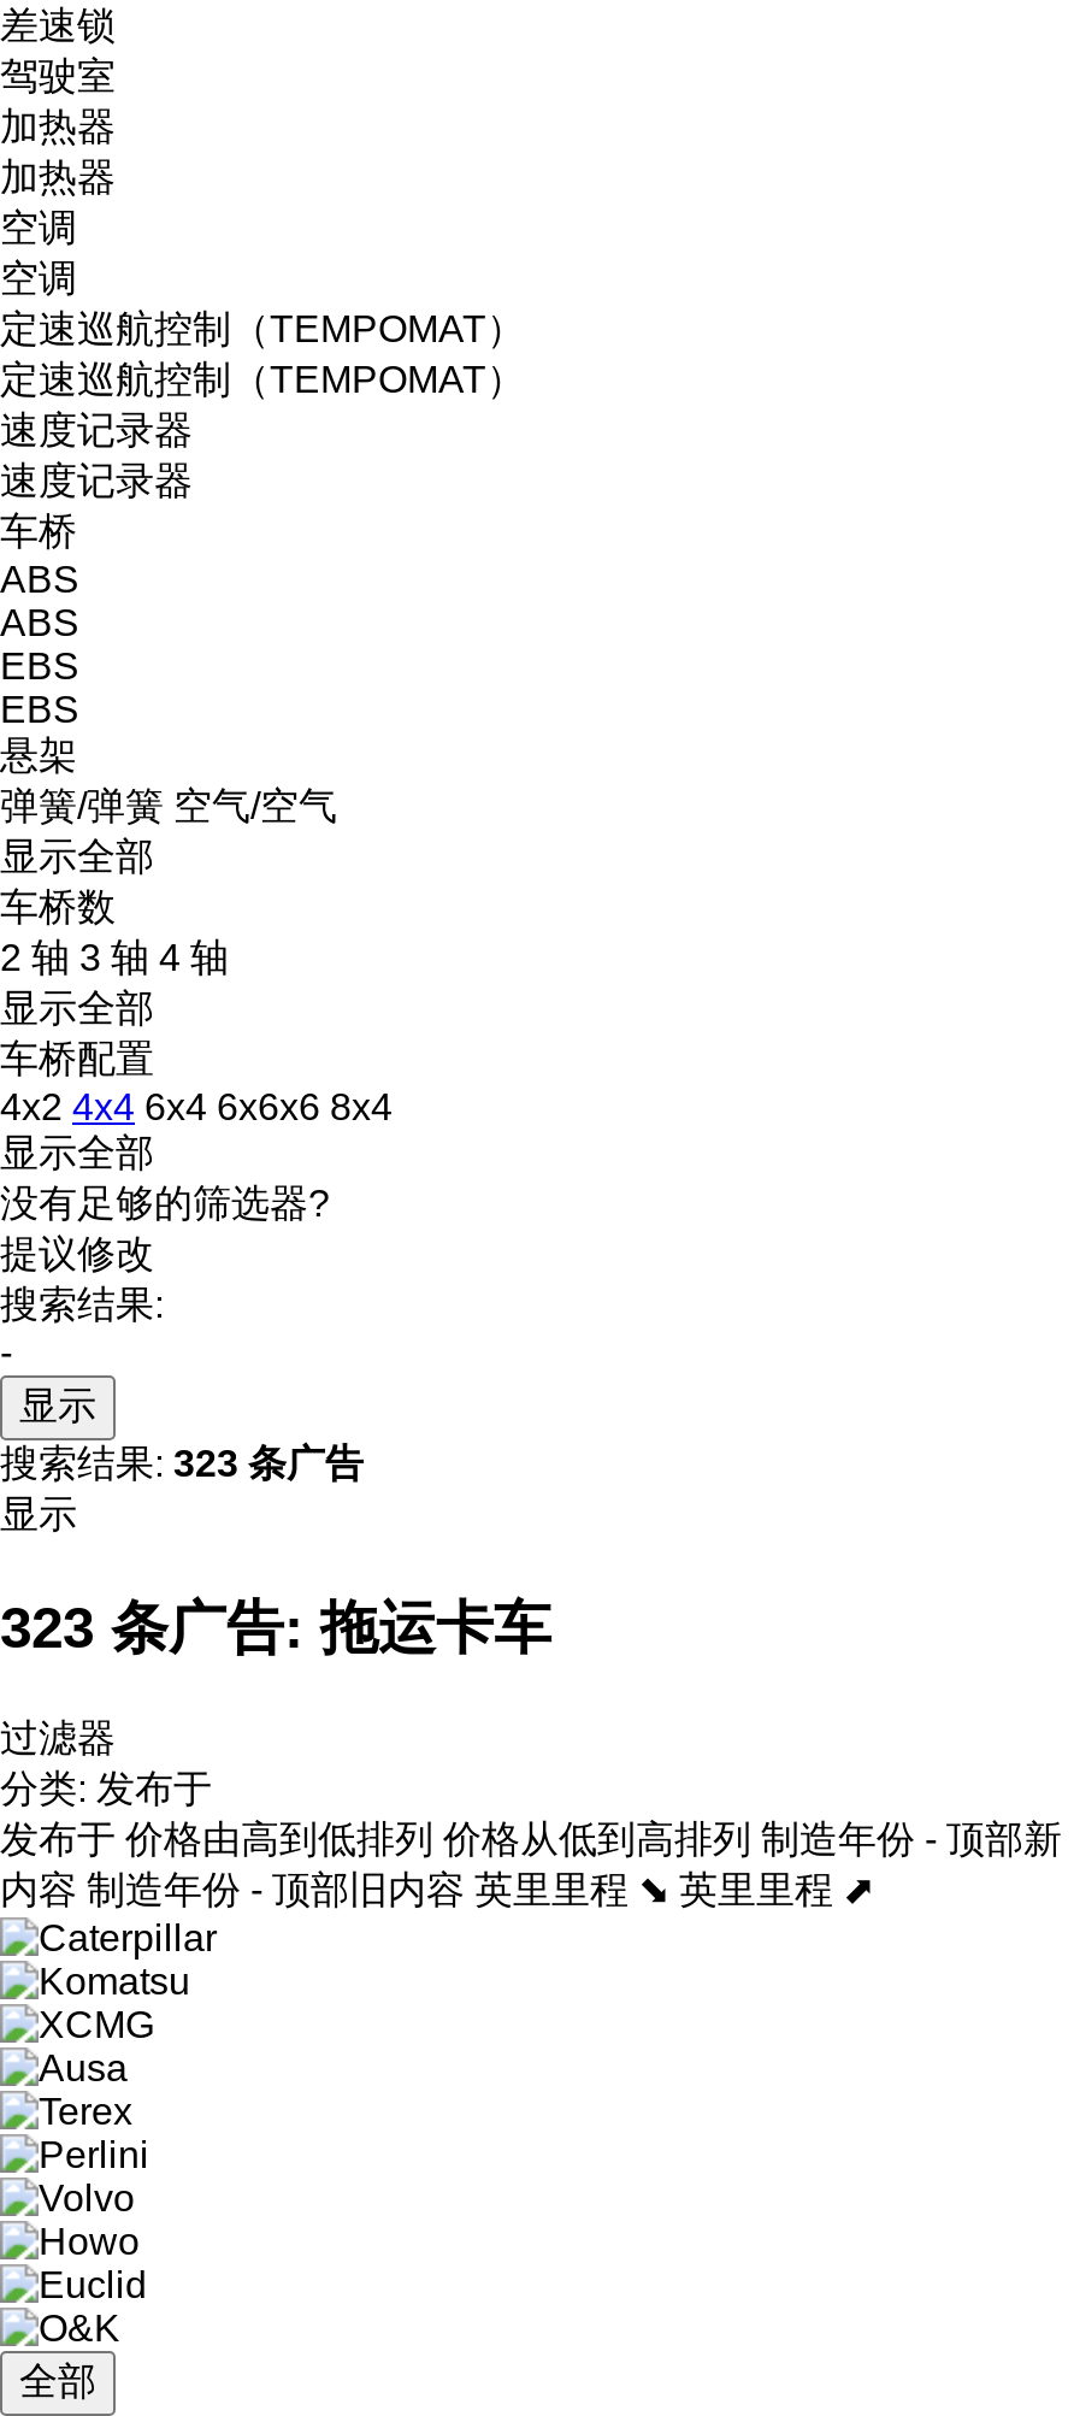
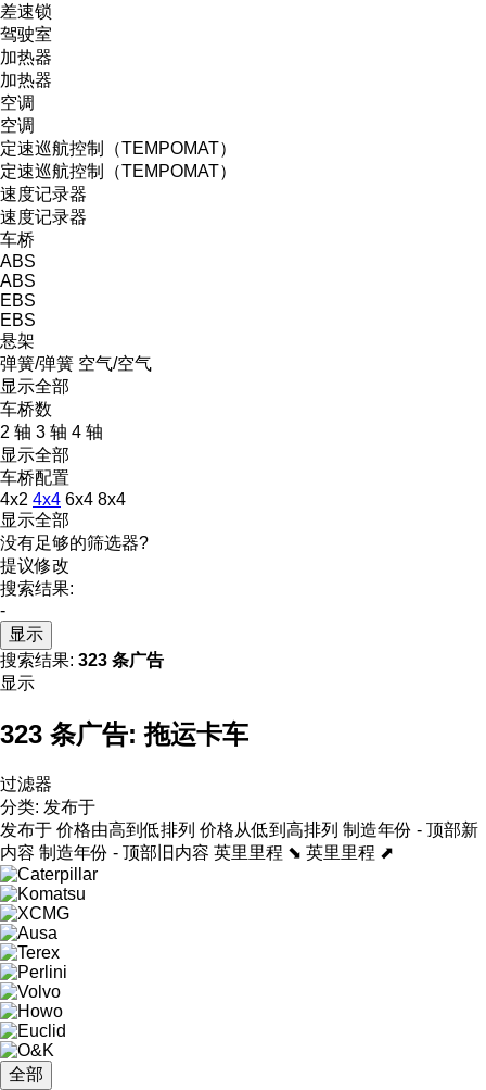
- 4x2 4x4 6x4 6x6x6 8x4
+ 4x2 4x4 6x4 8x4
